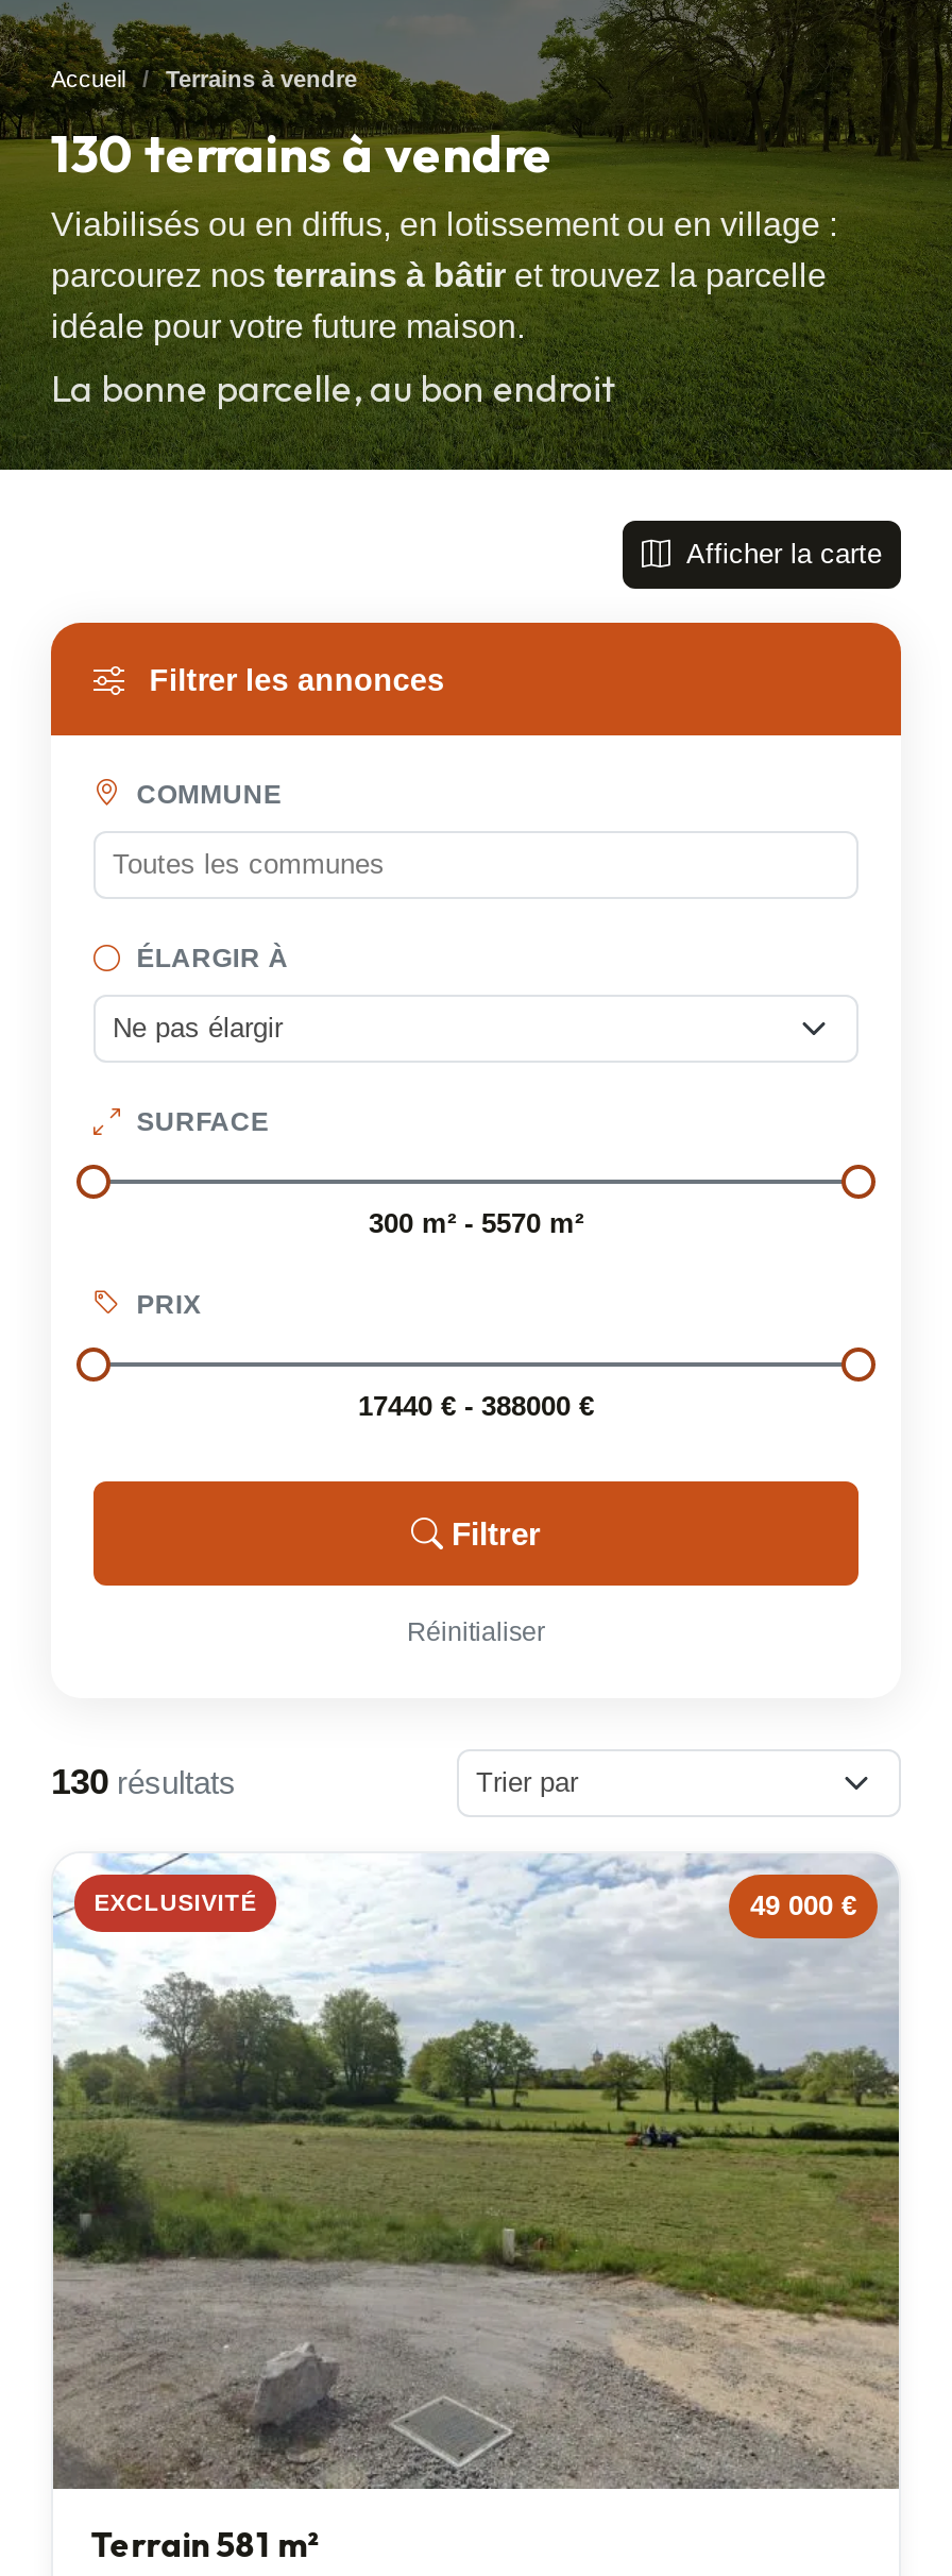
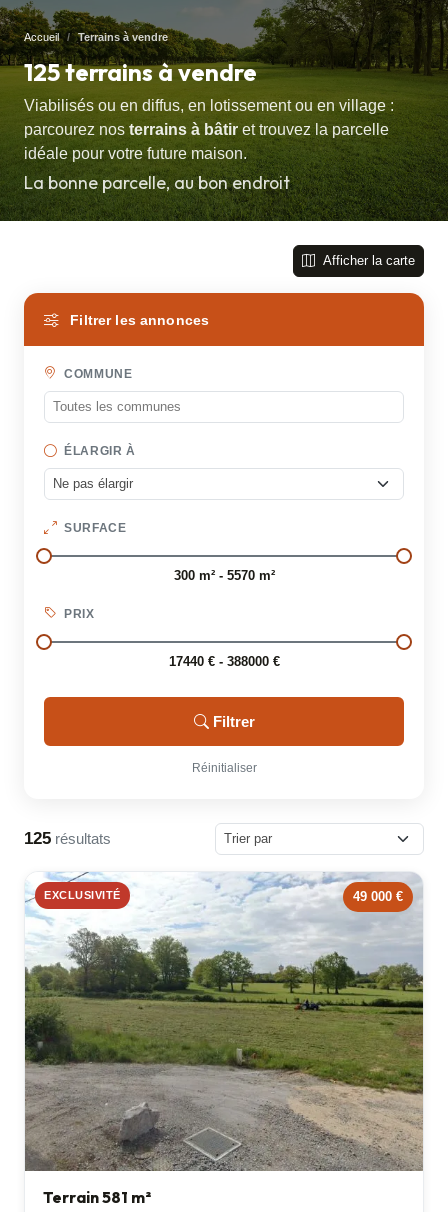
- 130 terrains à vendre
+ 125 terrains à vendre

- 130 résultats
+ 125 résultats
